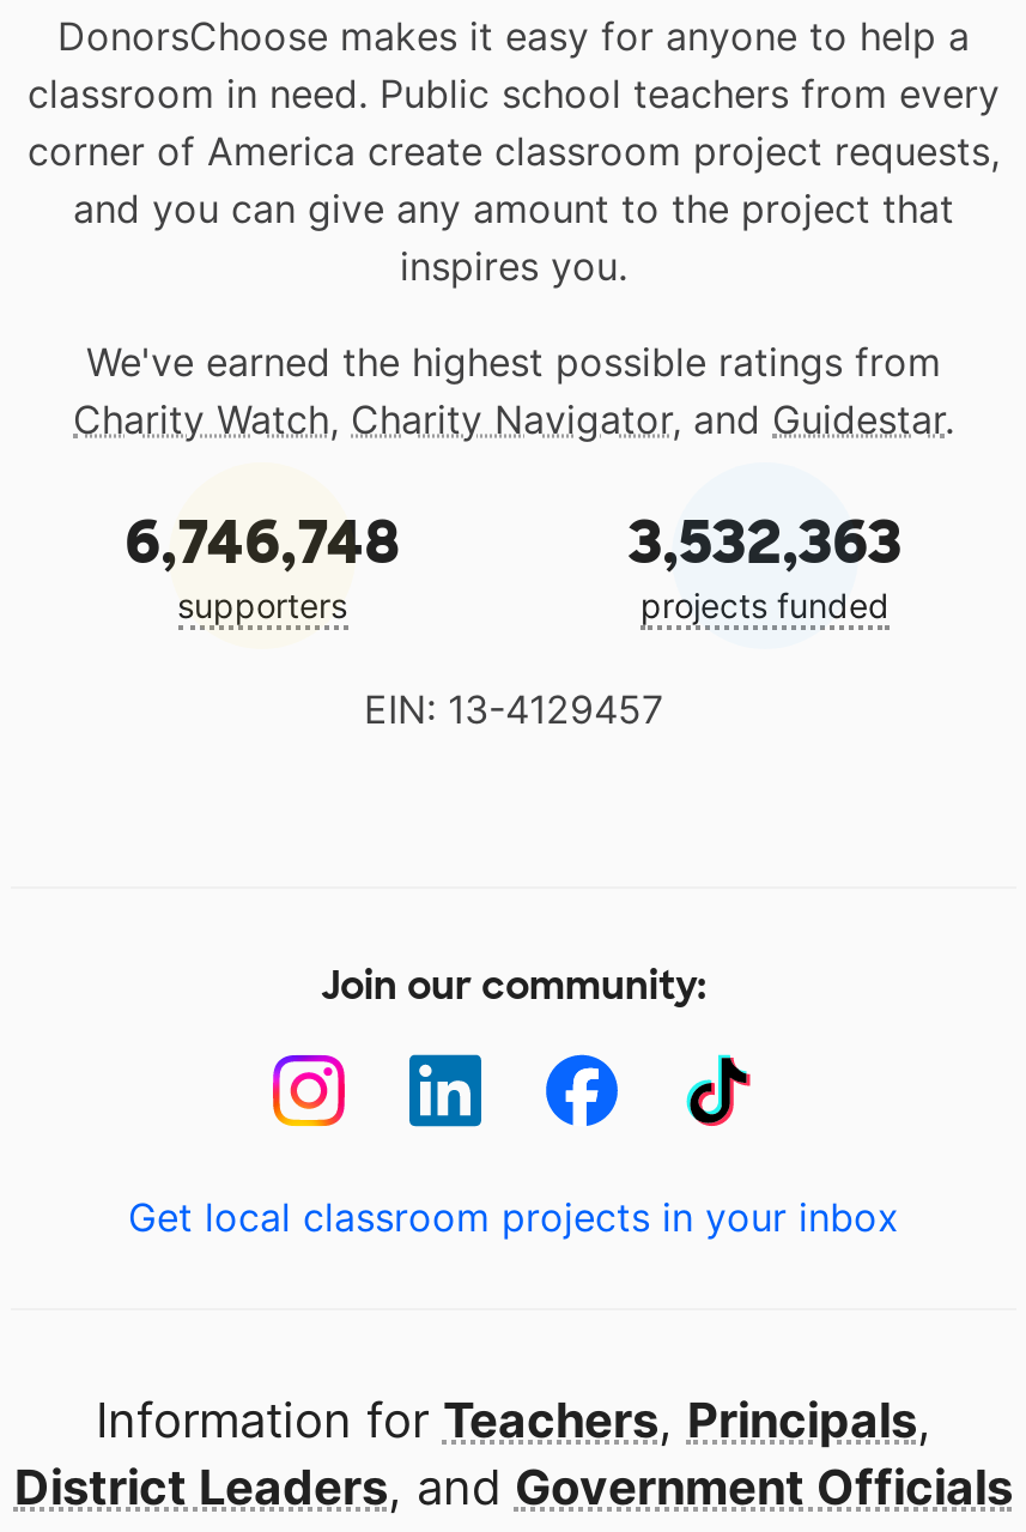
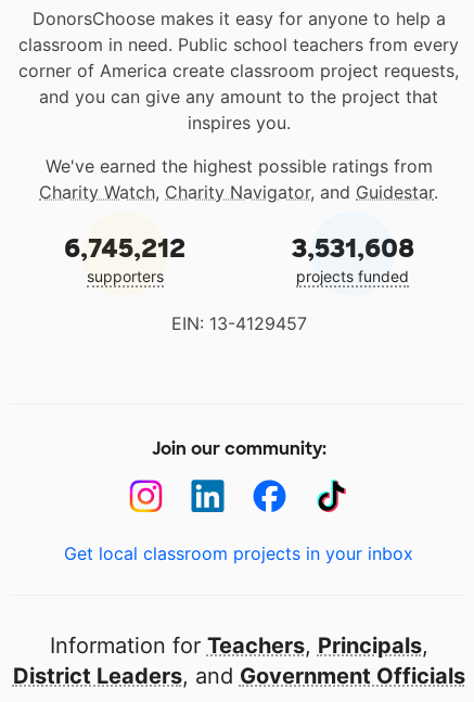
- 6,746,748
+ 6,745,212

- 3,532,363
+ 3,531,608
